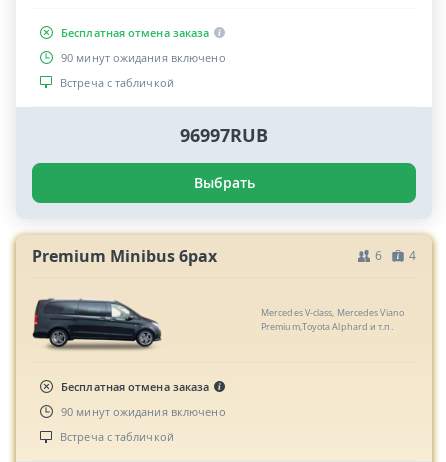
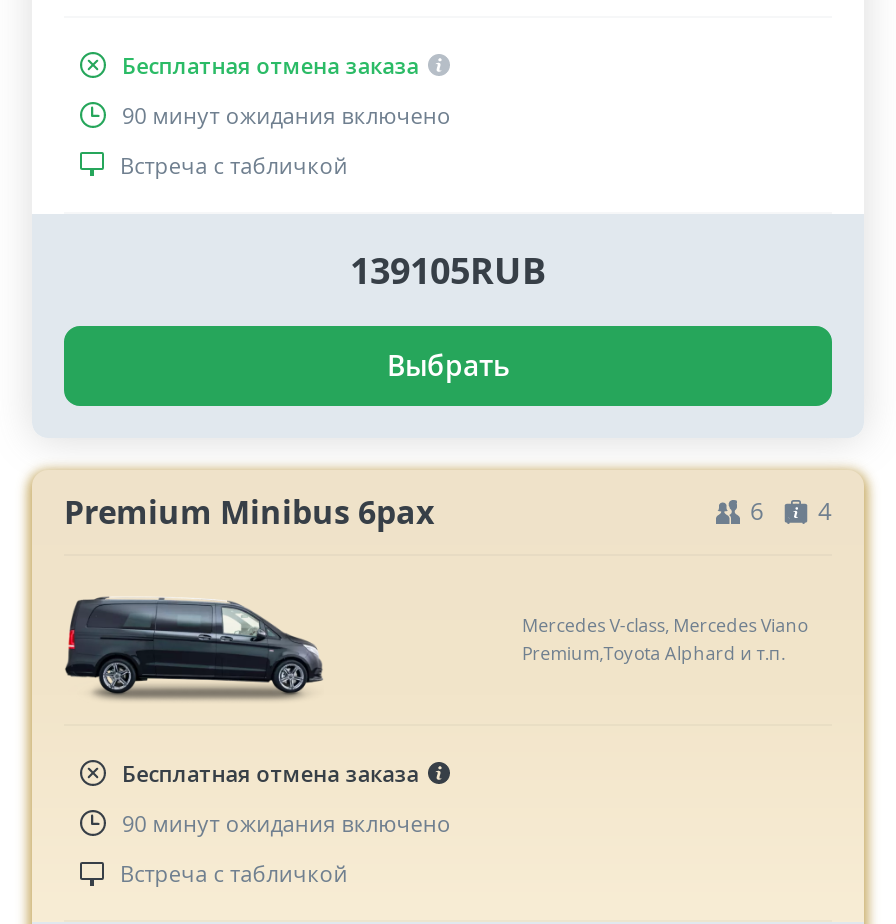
- 96997RUB
+ 139105RUB
